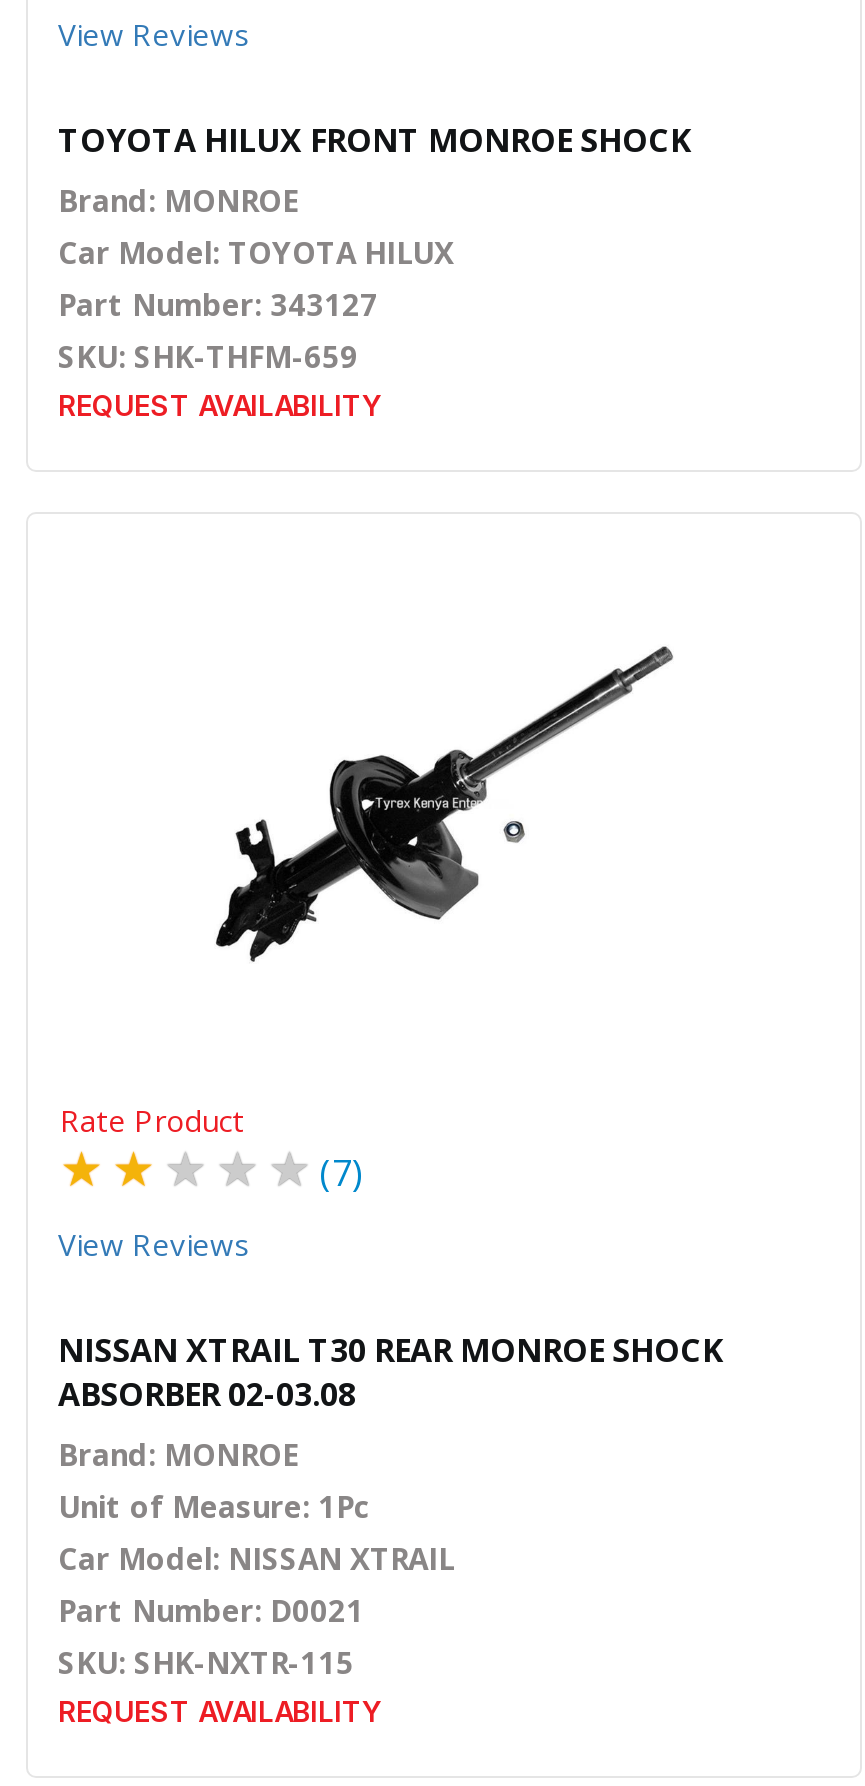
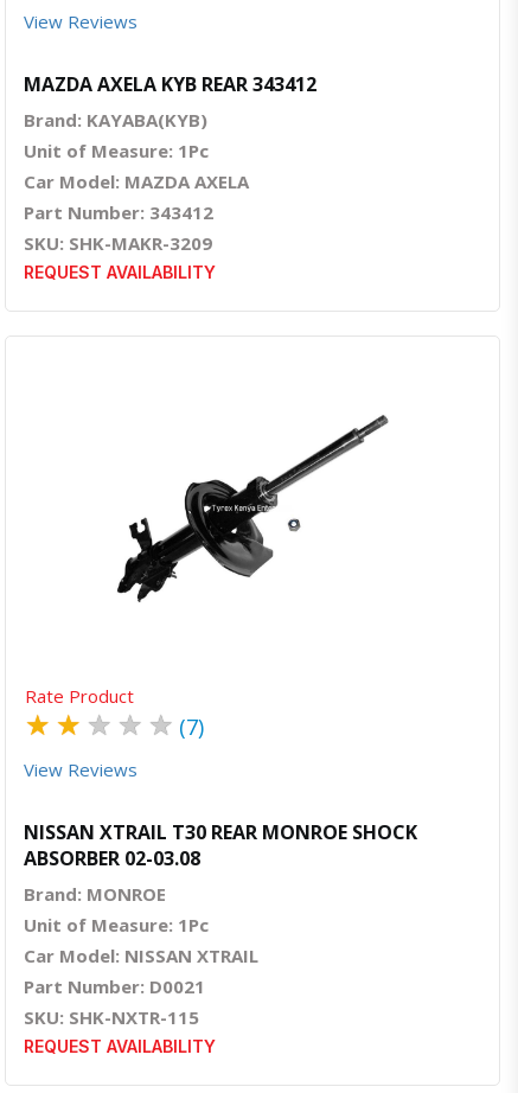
- TOYOTA HILUX FRONT MONROE SHOCK
- Brand: MONROE
- Car Model: TOYOTA HILUX
- Part Number: 343127
- SKU: SHK-THFM-659
+ MAZDA AXELA KYB REAR 343412
+ Brand: KAYABA(KYB)
+ Unit of Measure: 1Pc
+ Car Model: MAZDA AXELA
+ Part Number: 343412
+ SKU: SHK-MAKR-3209
